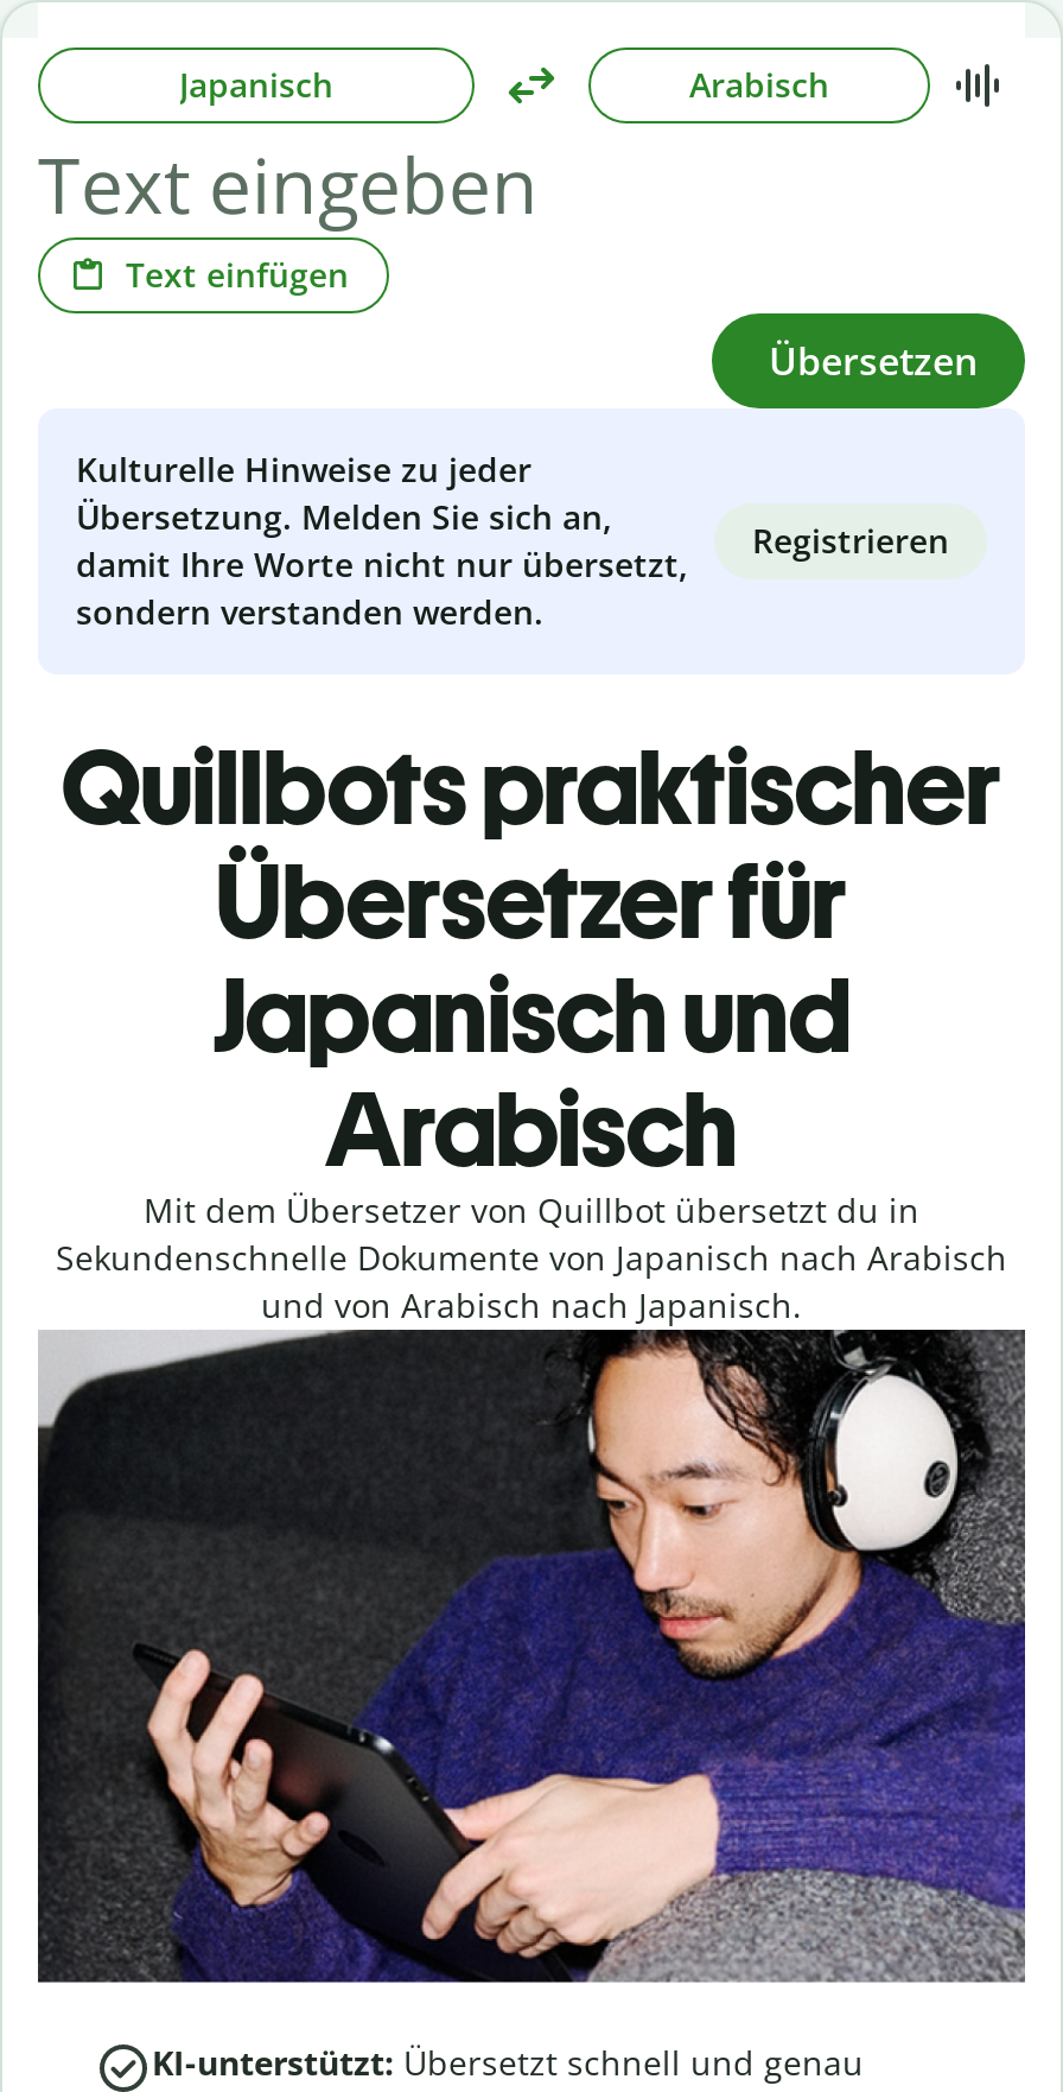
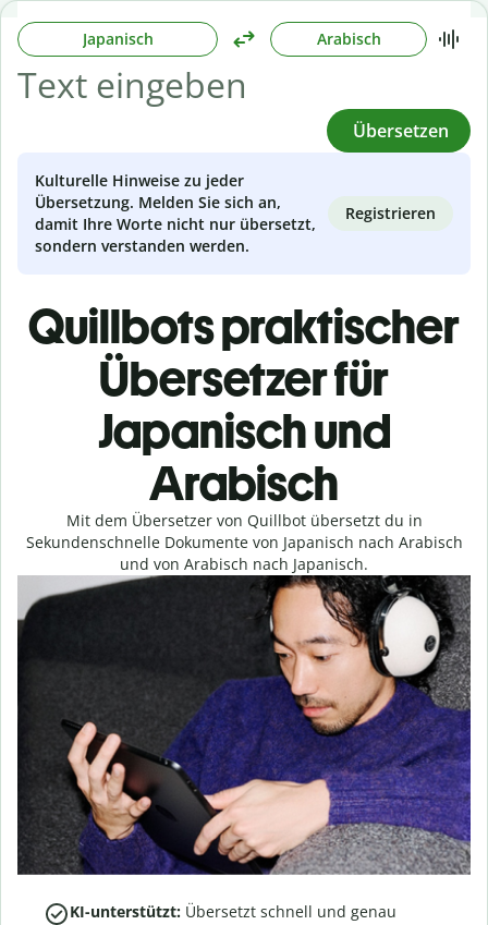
- Text einfügen
